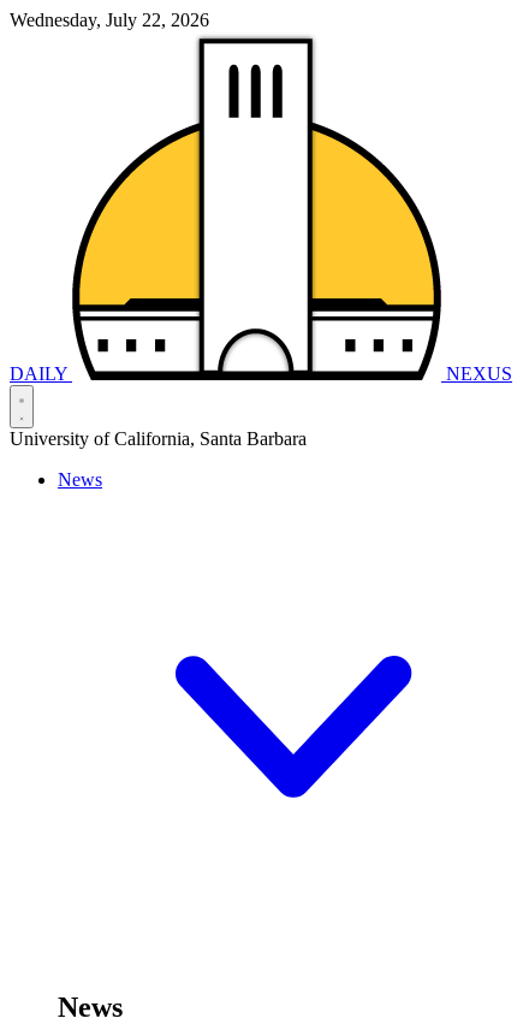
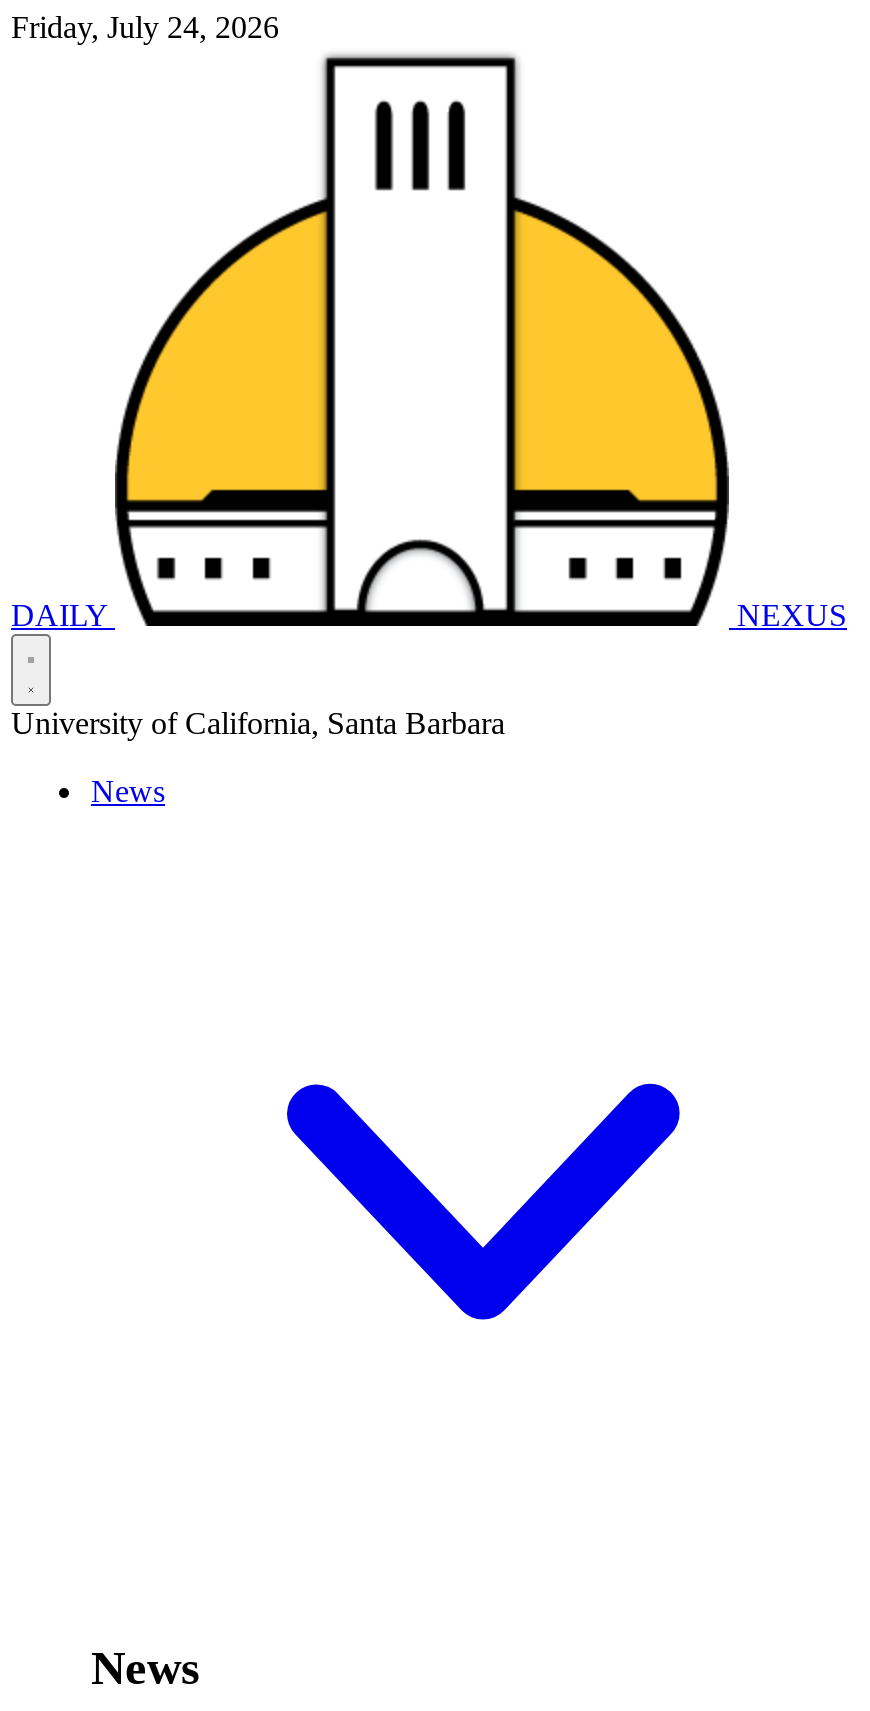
- Wednesday, July 22, 2026
+ Friday, July 24, 2026
